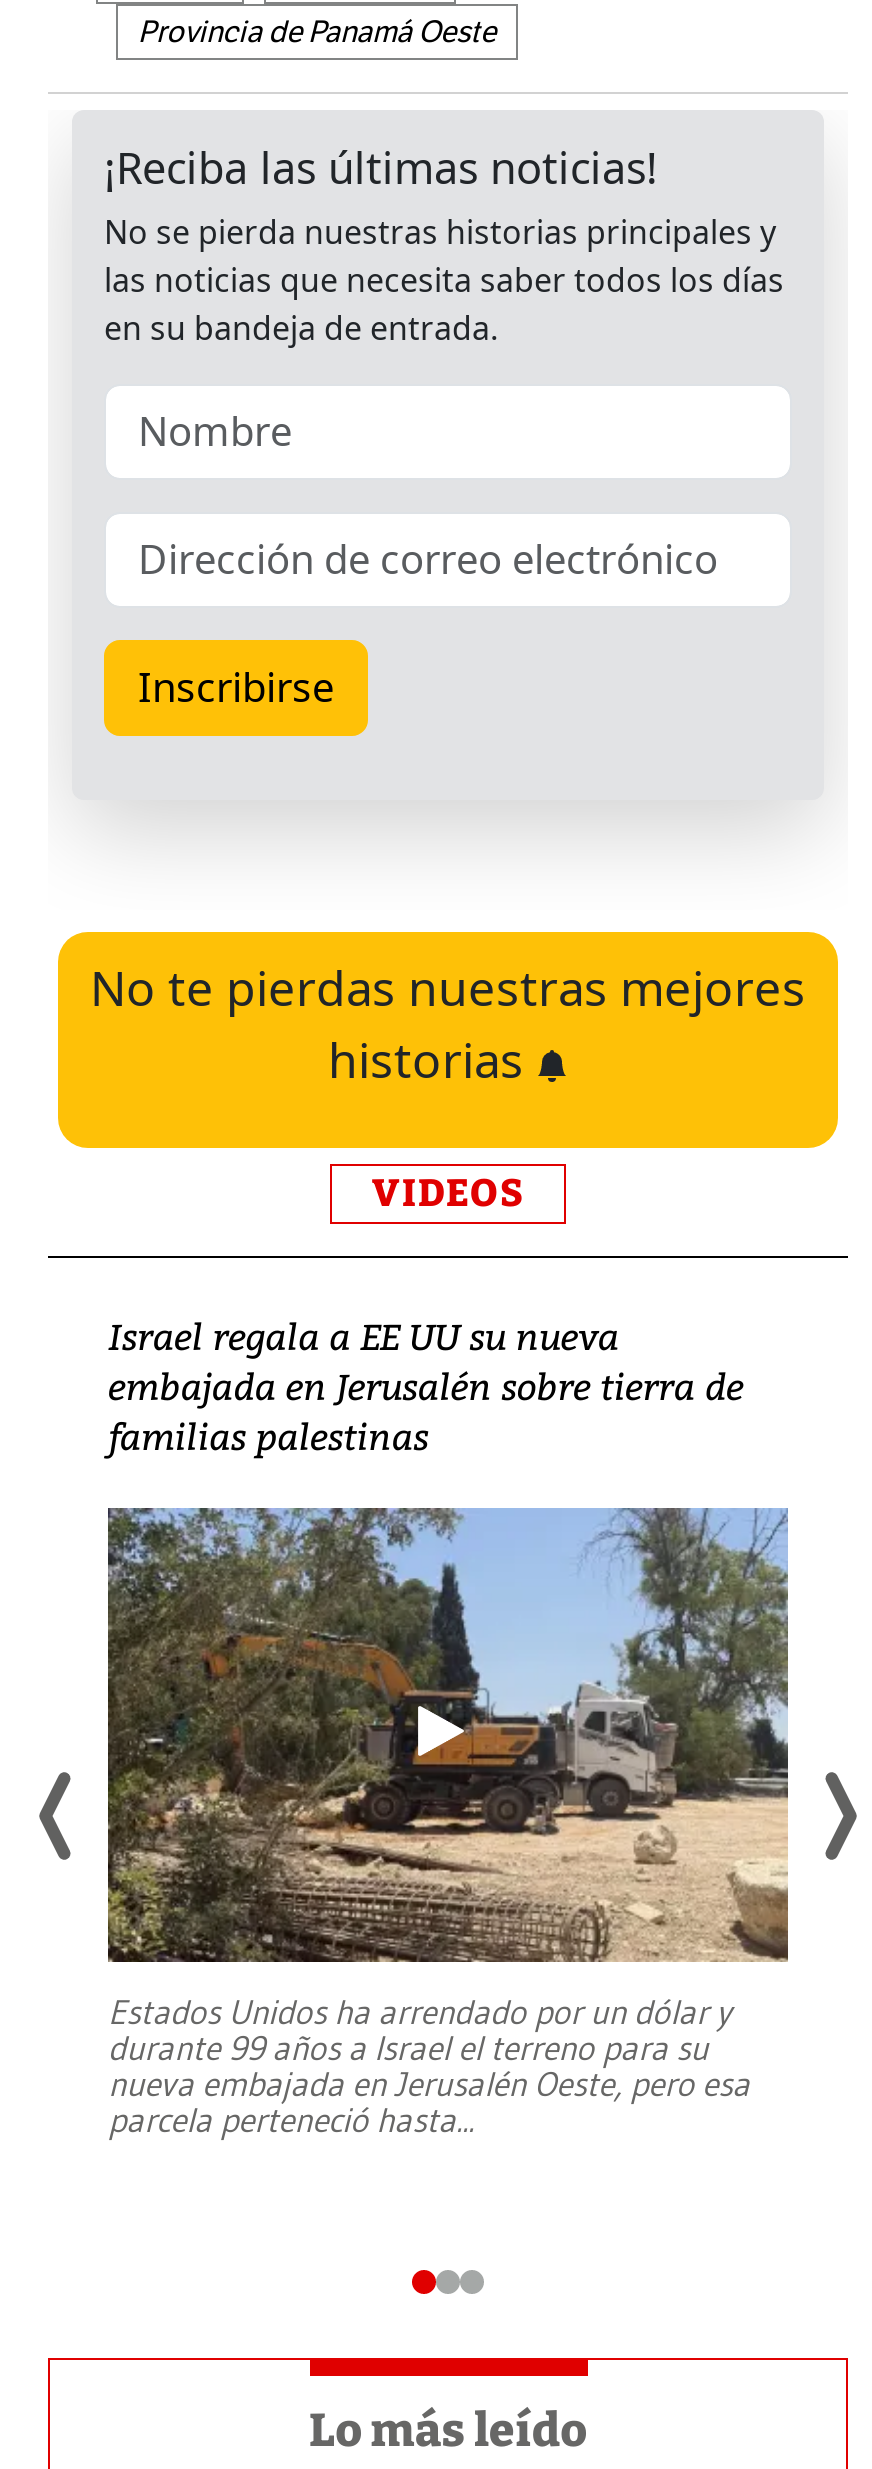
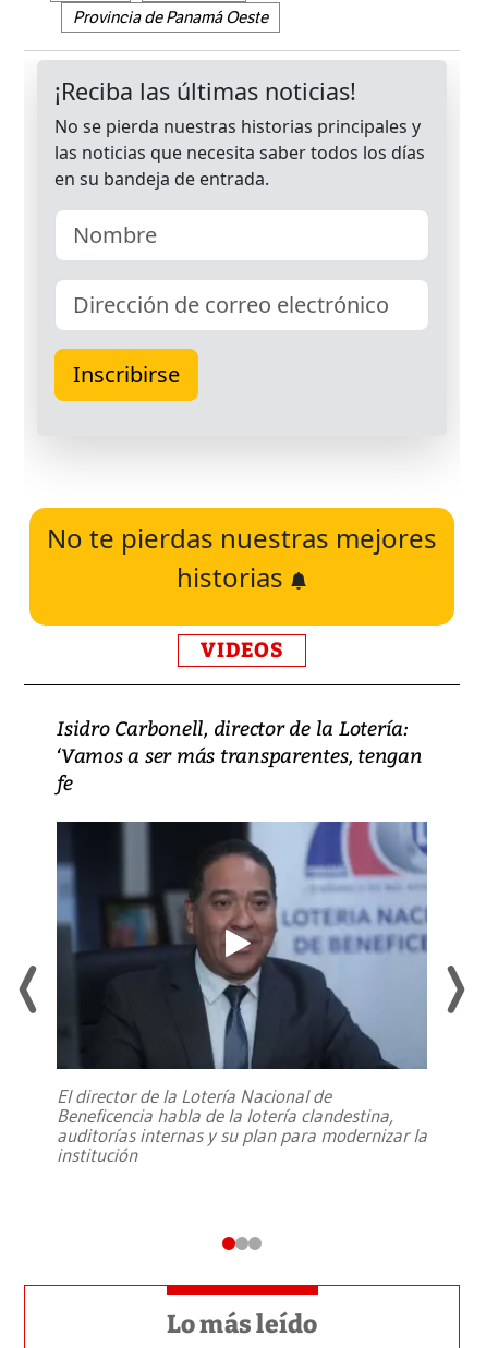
- Israel regala a EE UU su nueva
- embajada en Jerusalén sobre tierra de
- familias palestinas
+ Isidro Carbonell, director de la Lotería:
+ ‘Vamos a ser más transparentes, tengan
+ fe

- [image]
- Estados Unidos ha arrendado por un dólar y
- durante 99 años a Israel el terreno para su
- nueva embajada en Jerusalén Oeste, pero esa
- parcela perteneció hasta...
+ [image]
+ El director de la Lotería Nacional de
+ Beneficencia habla de la lotería clandestina,
+ auditorías internas y su plan para modernizar la
+ institución
